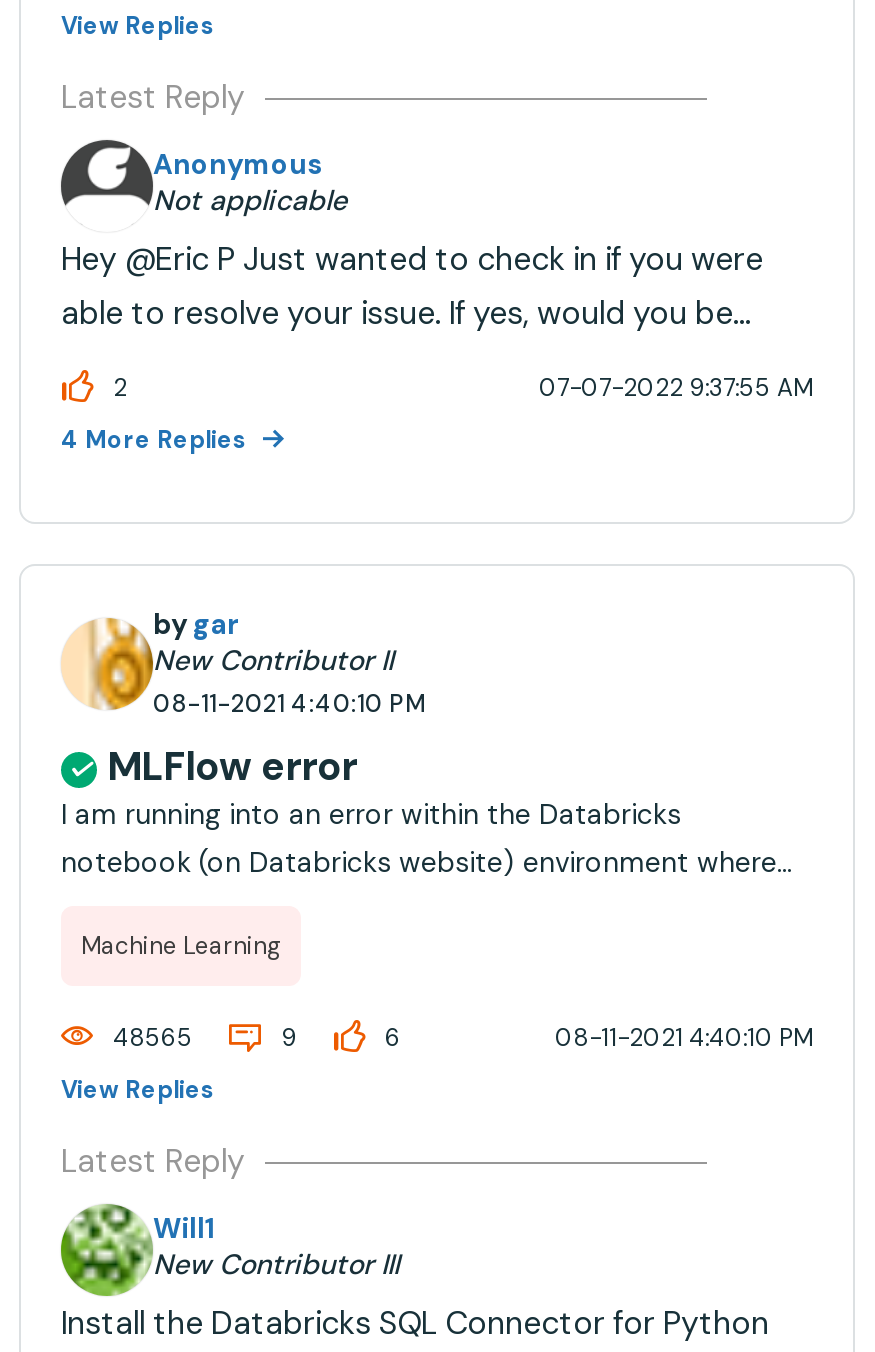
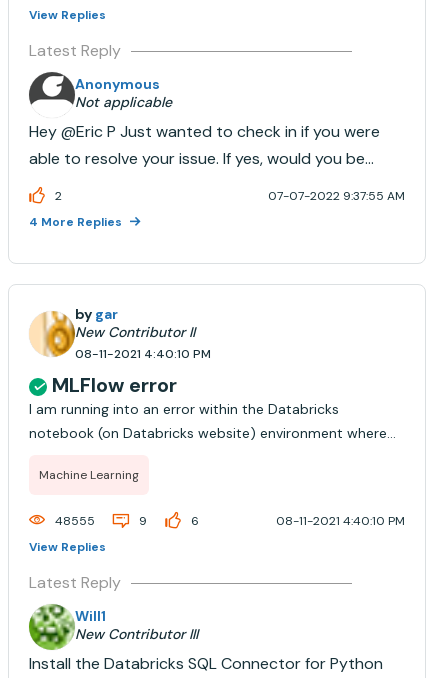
- 48565
+ 48555
